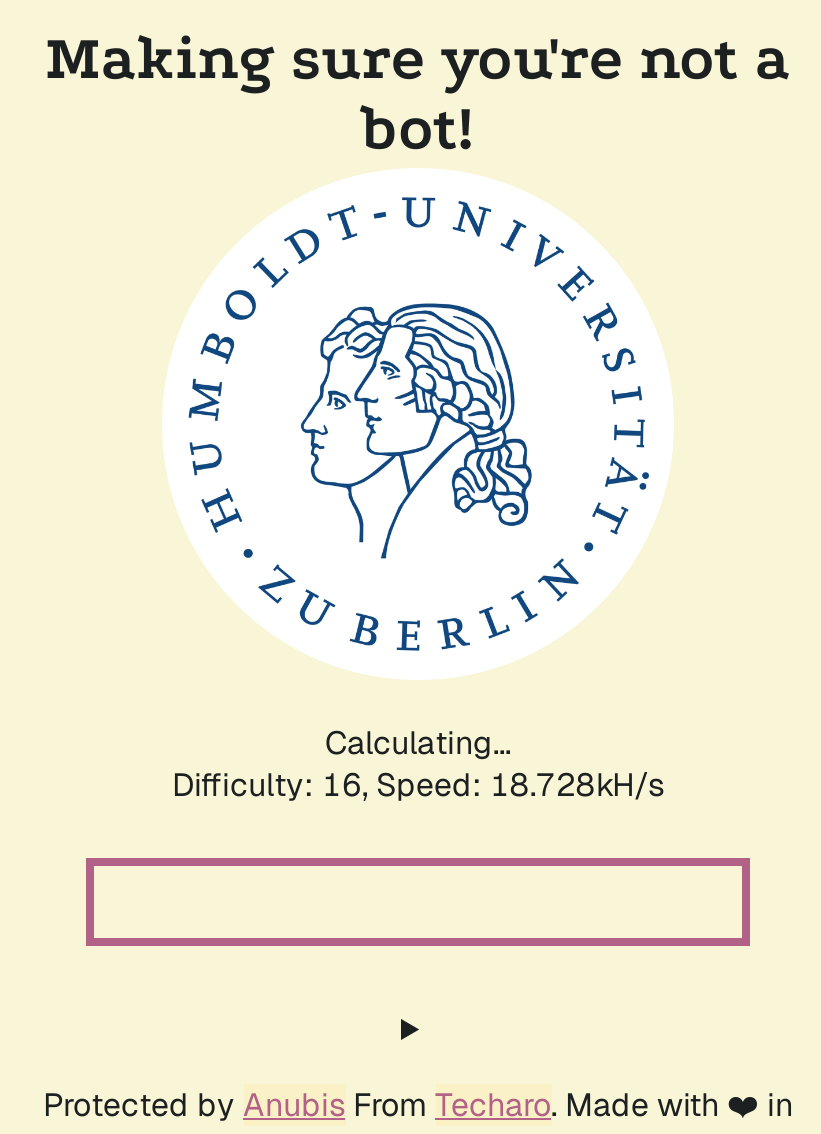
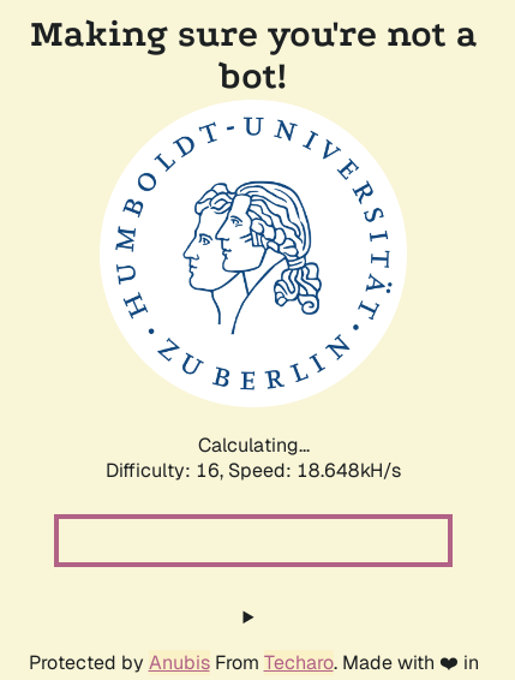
- Difficulty: 16, Speed: 18.728kH/s
+ Difficulty: 16, Speed: 18.648kH/s
